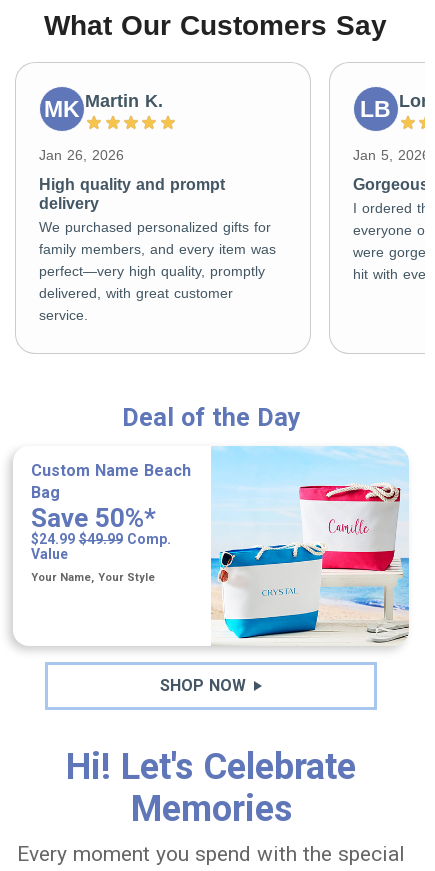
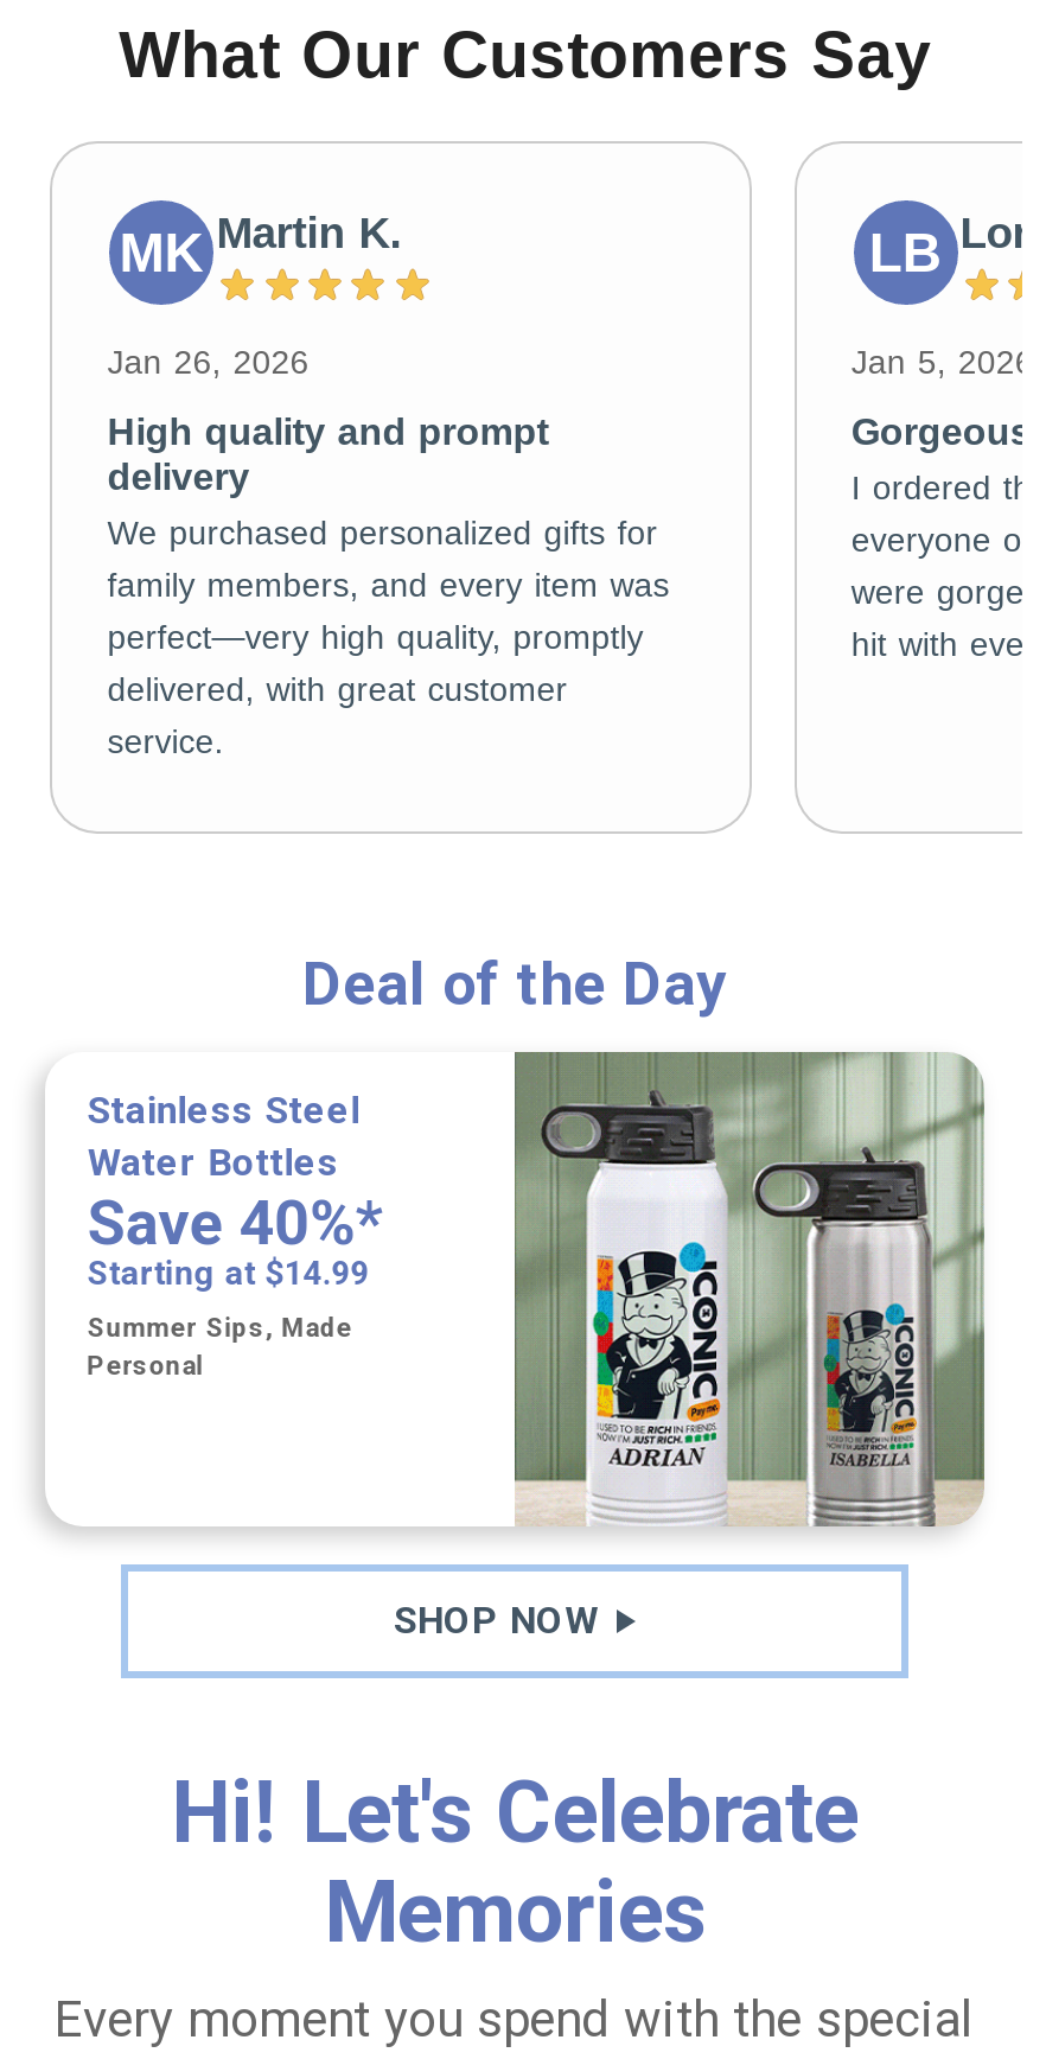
- [image]
+ [image]

- Custom Name Beach
- Bag
- Save 50%*
- $24.99 $49.99 Comp.
- Value
+ Stainless Steel
+ Water Bottles
+ Save 40%*
+ Starting at $14.99

- Your Name, Your Style
+ Summer Sips, Made
+ Personal
